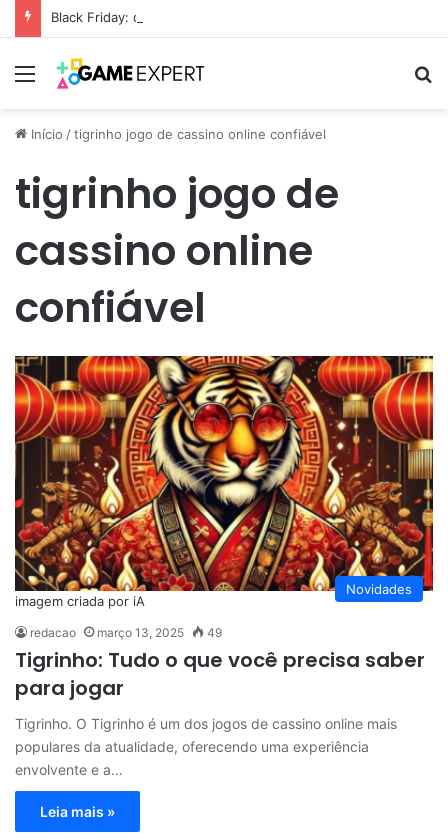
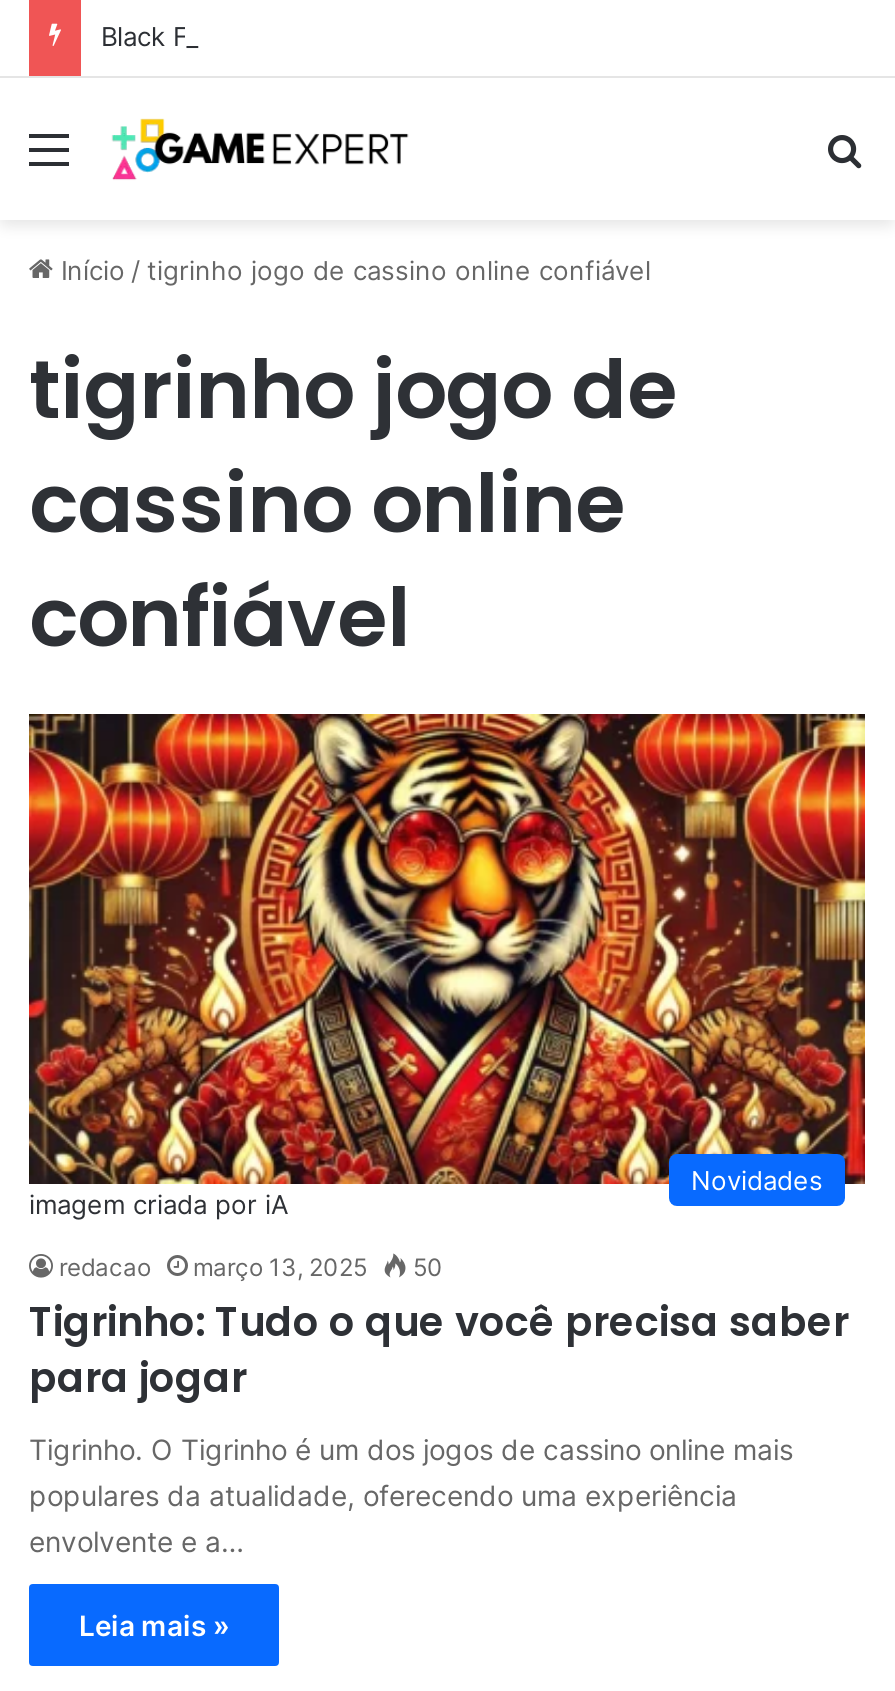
- redacao março 13, 2025 49
+ redacao março 13, 2025 50
